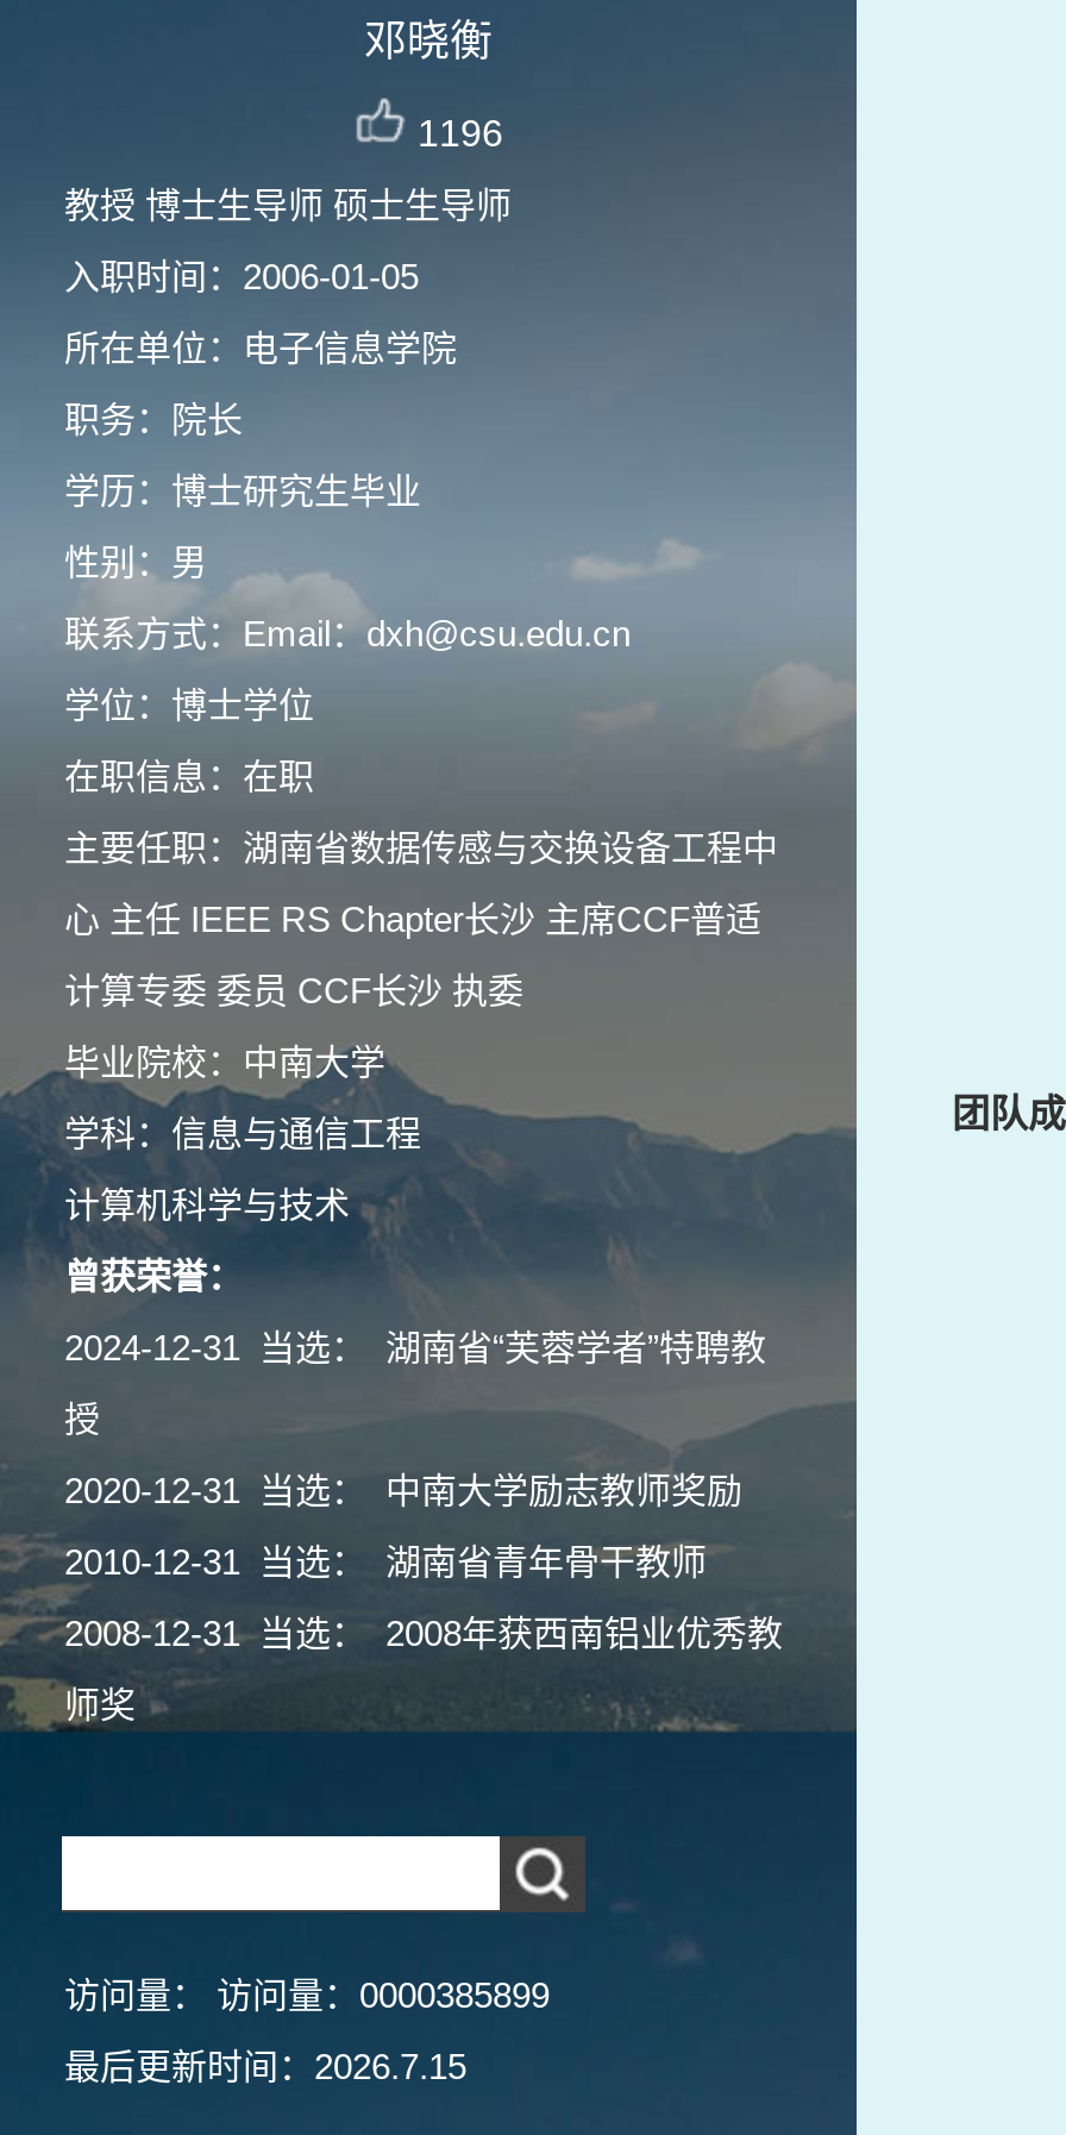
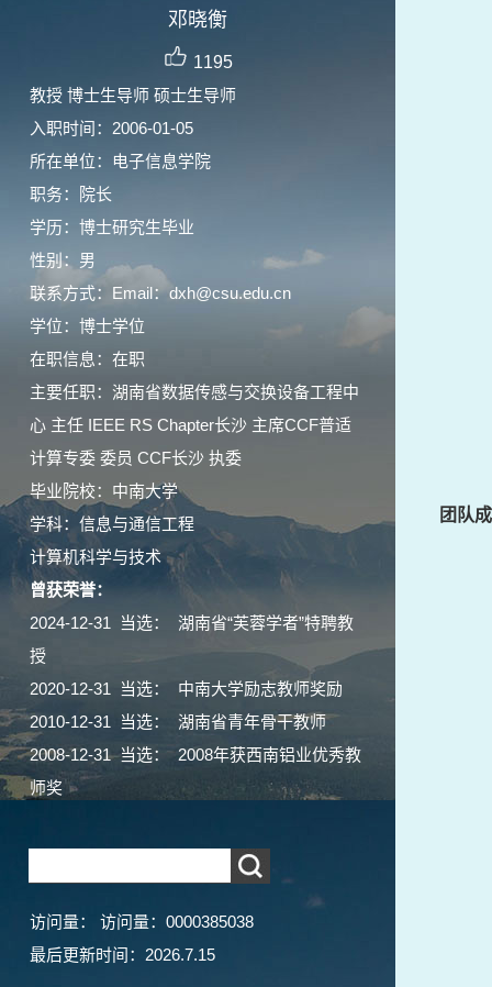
- 1196
+ 1195

- 访问量：访问量：0000385899
+ 访问量：访问量：0000385038
